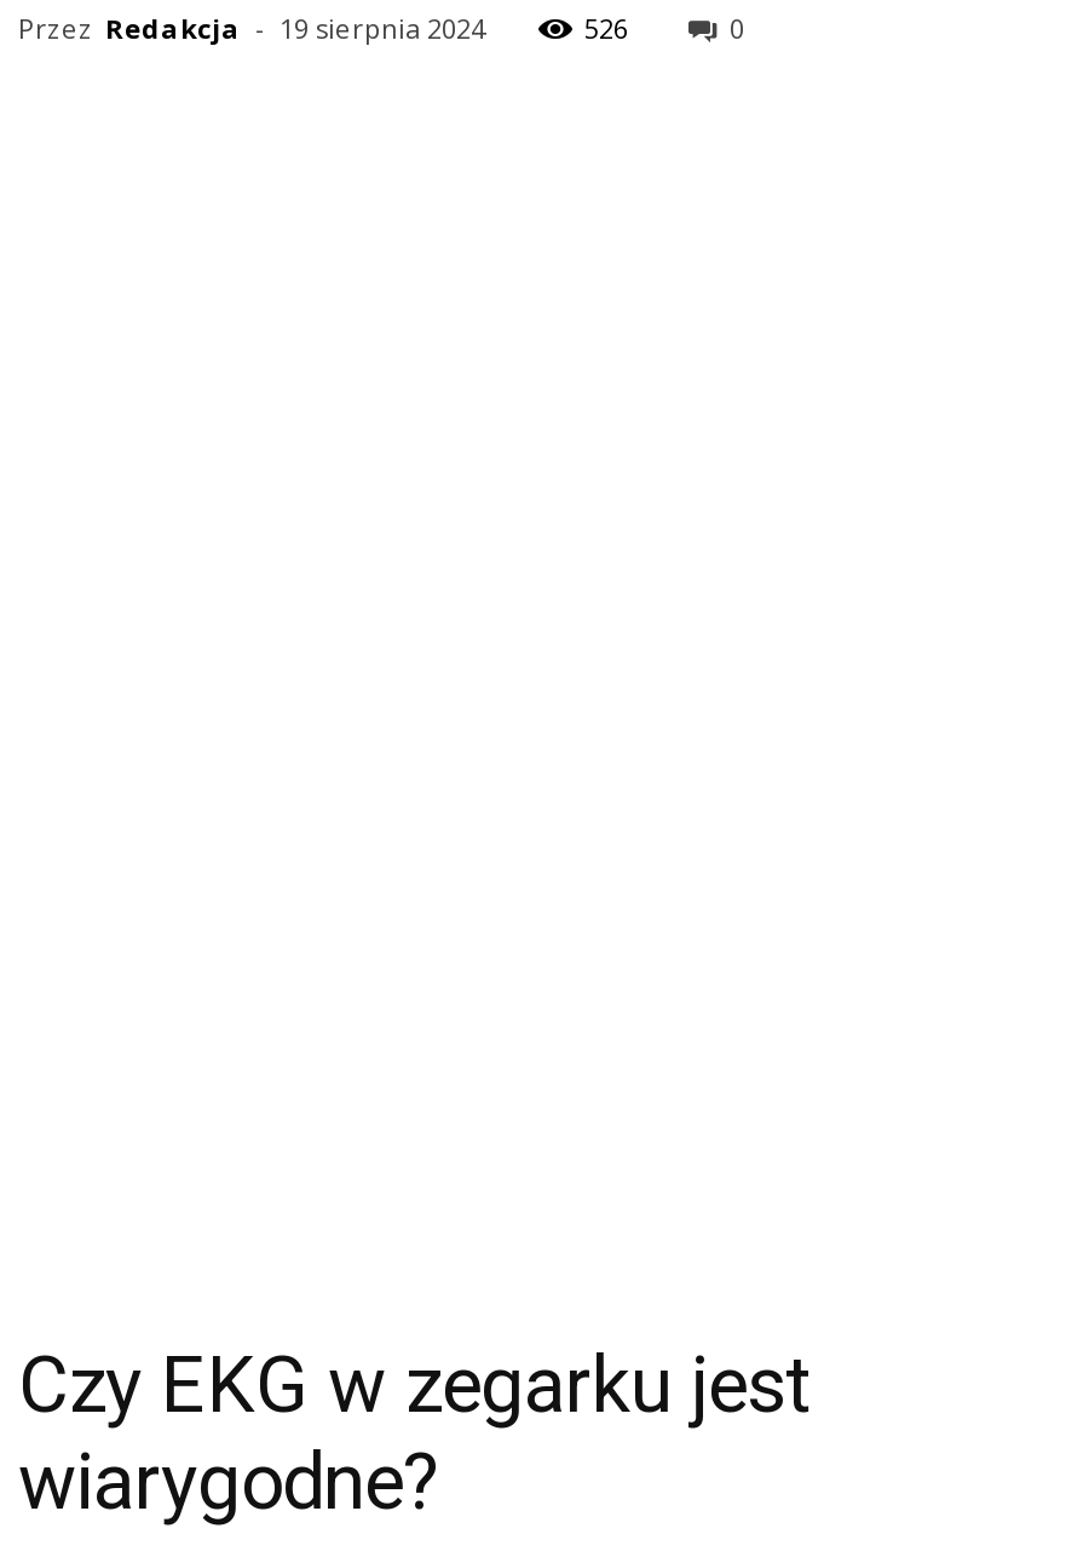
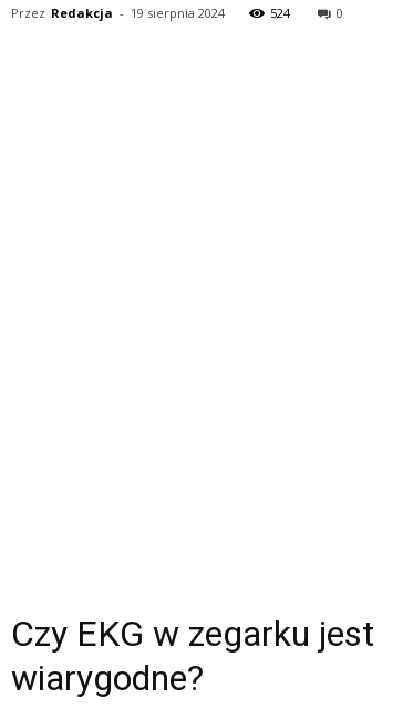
- 526
+ 524
